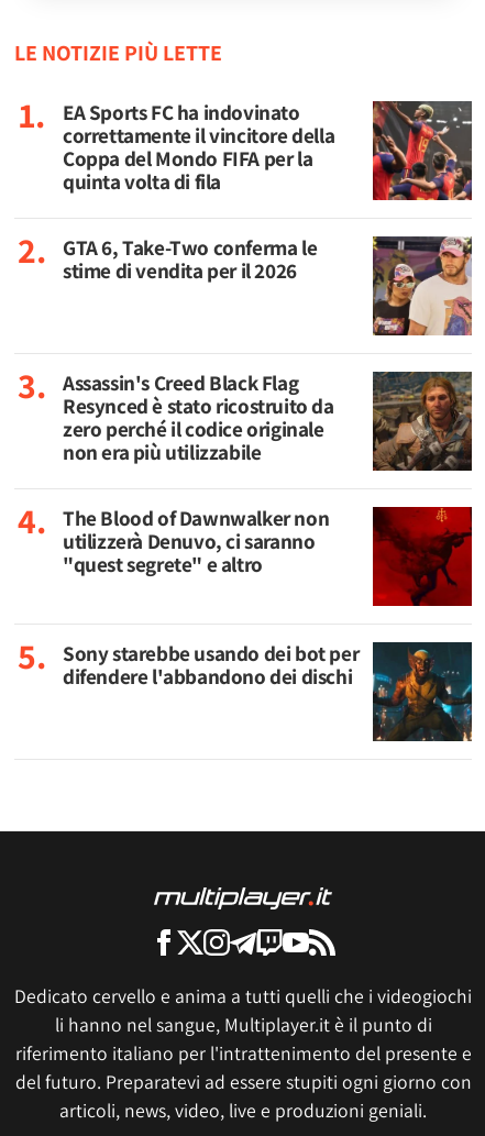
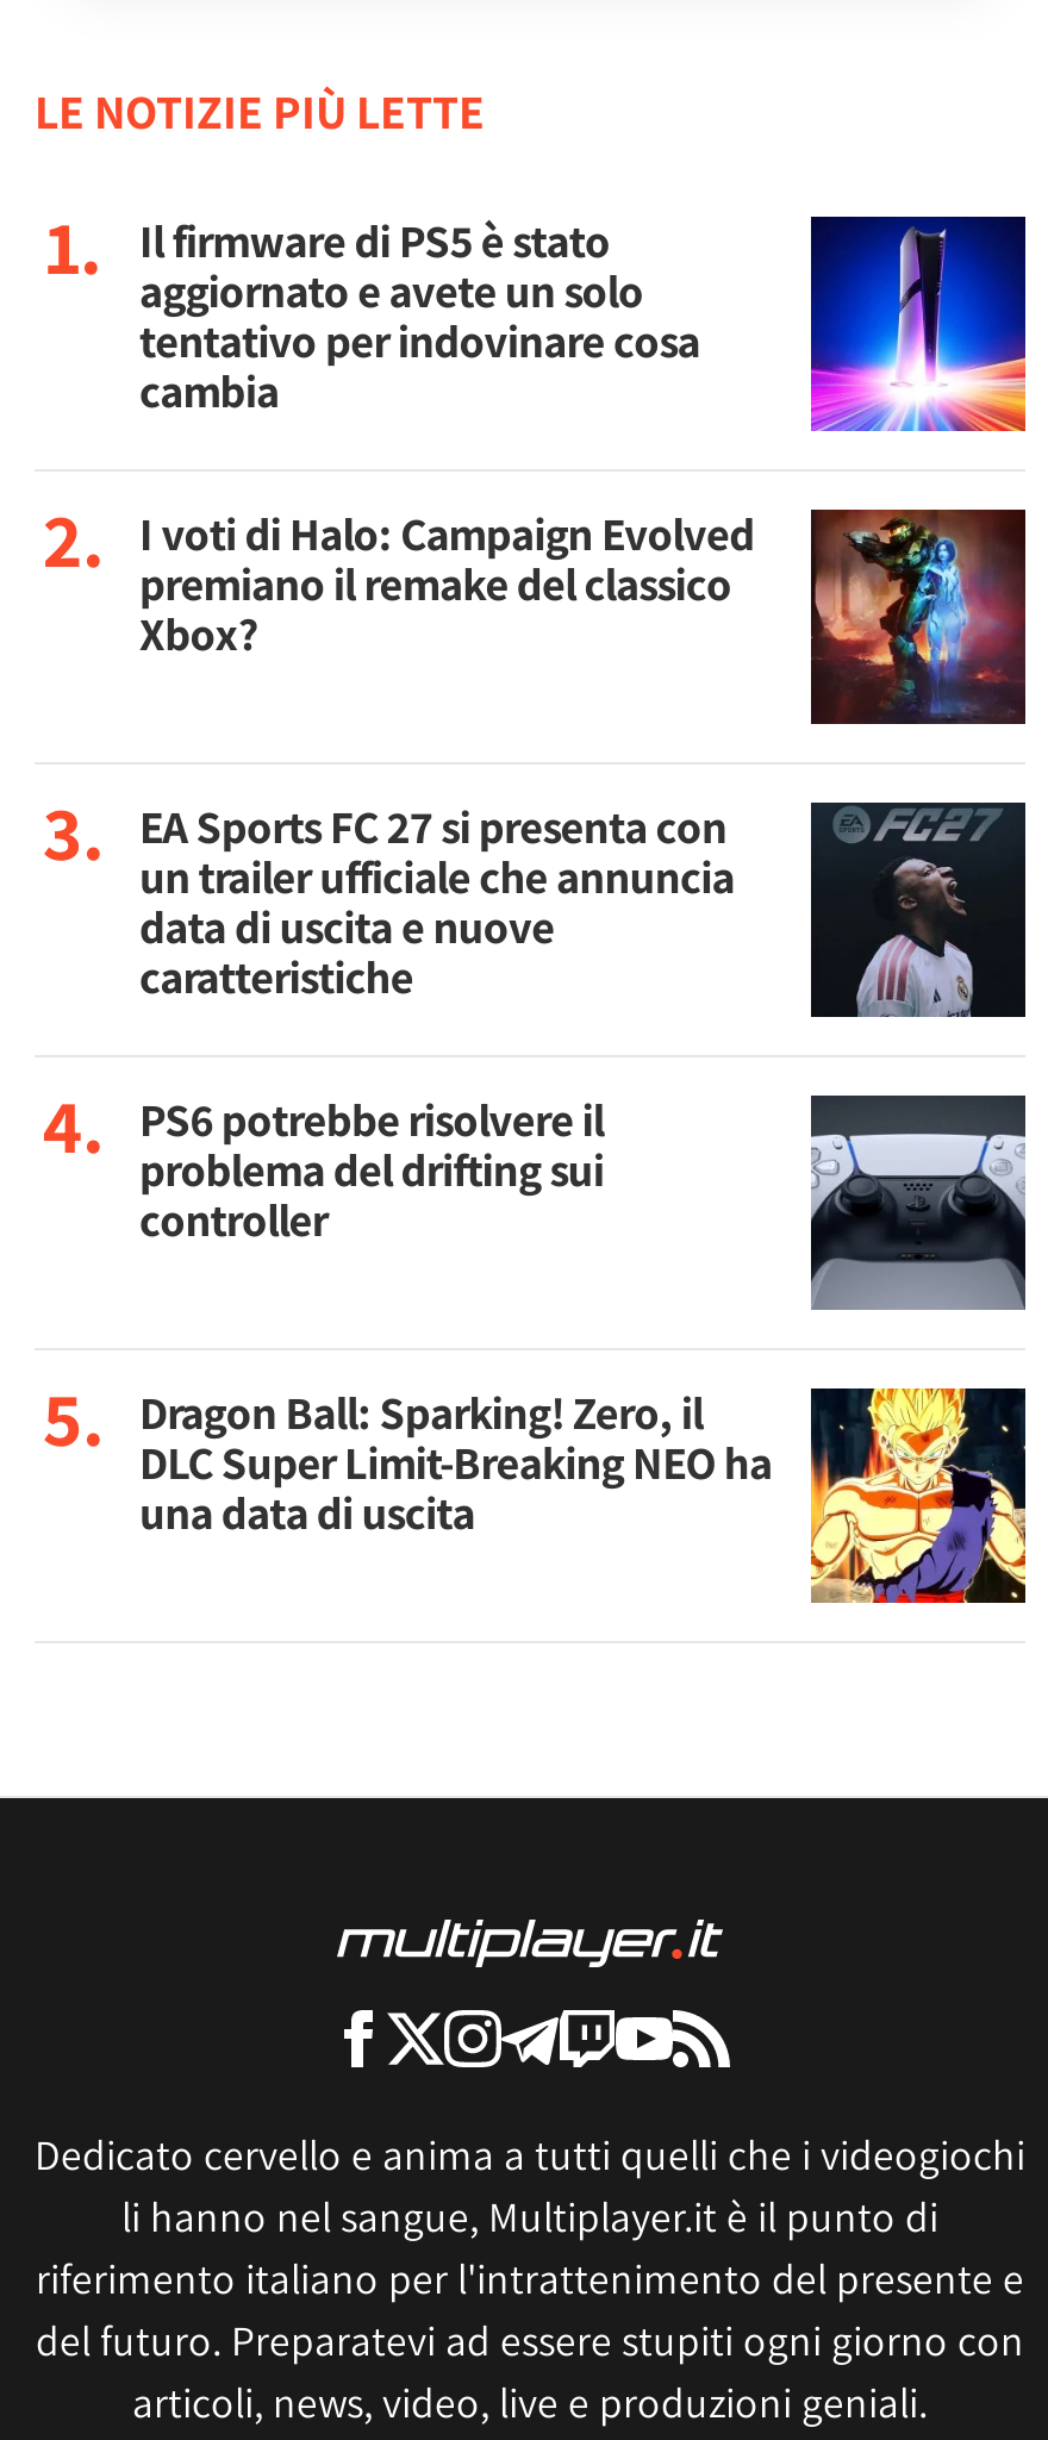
- EA Sports FC ha indovinato
- correttamente il vincitore della
- Coppa del Mondo FIFA per la
- quinta volta di fila
+ Il firmware di PS5 è stato
+ aggiornato e avete un solo
+ tentativo per indovinare cosa
+ cambia

- [image]
+ [image]

- GTA 6, Take-Two conferma le
- stime di vendita per il 2026
+ I voti di Halo: Campaign Evolved
+ premiano il remake del classico
+ Xbox?

- [image]
+ [image]

- [image]
- Assassin's Creed Black Flag
- Resynced è stato ricostruito da
- zero perché il codice originale
- non era più utilizzabile
+ [image]
+ EA Sports FC 27 si presenta con
+ un trailer ufficiale che annuncia
+ data di uscita e nuove
+ caratteristiche

- The Blood of Dawnwalker non
- utilizzerà Denuvo, ci saranno
- "quest segrete" e altro
+ PS6 potrebbe risolvere il
+ problema del drifting sui
+ controller

- [image]
+ [image]

- [image]
- Sony starebbe usando dei bot per
- difendere l'abbandono dei dischi
+ [image]
+ Dragon Ball: Sparking! Zero, il
+ DLC Super Limit-Breaking NEO ha
+ una data di uscita
